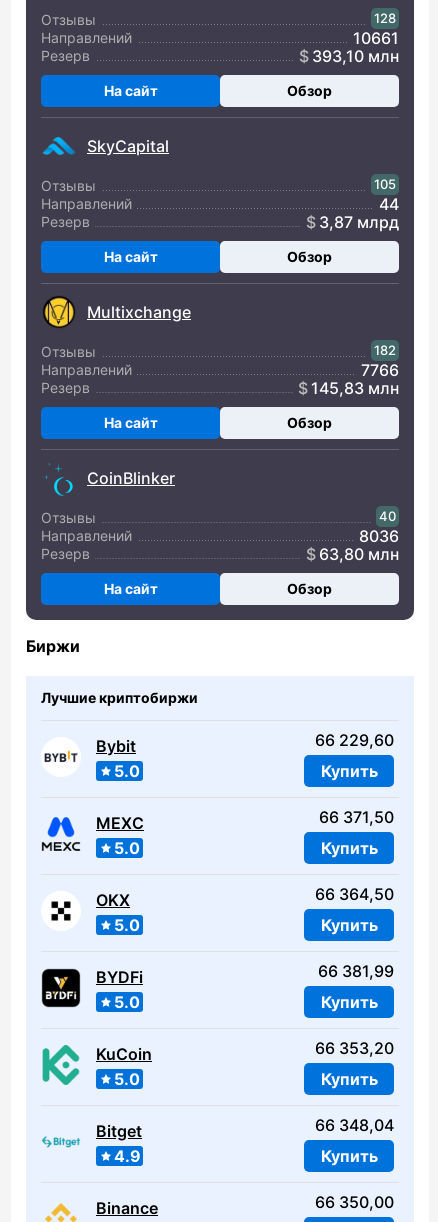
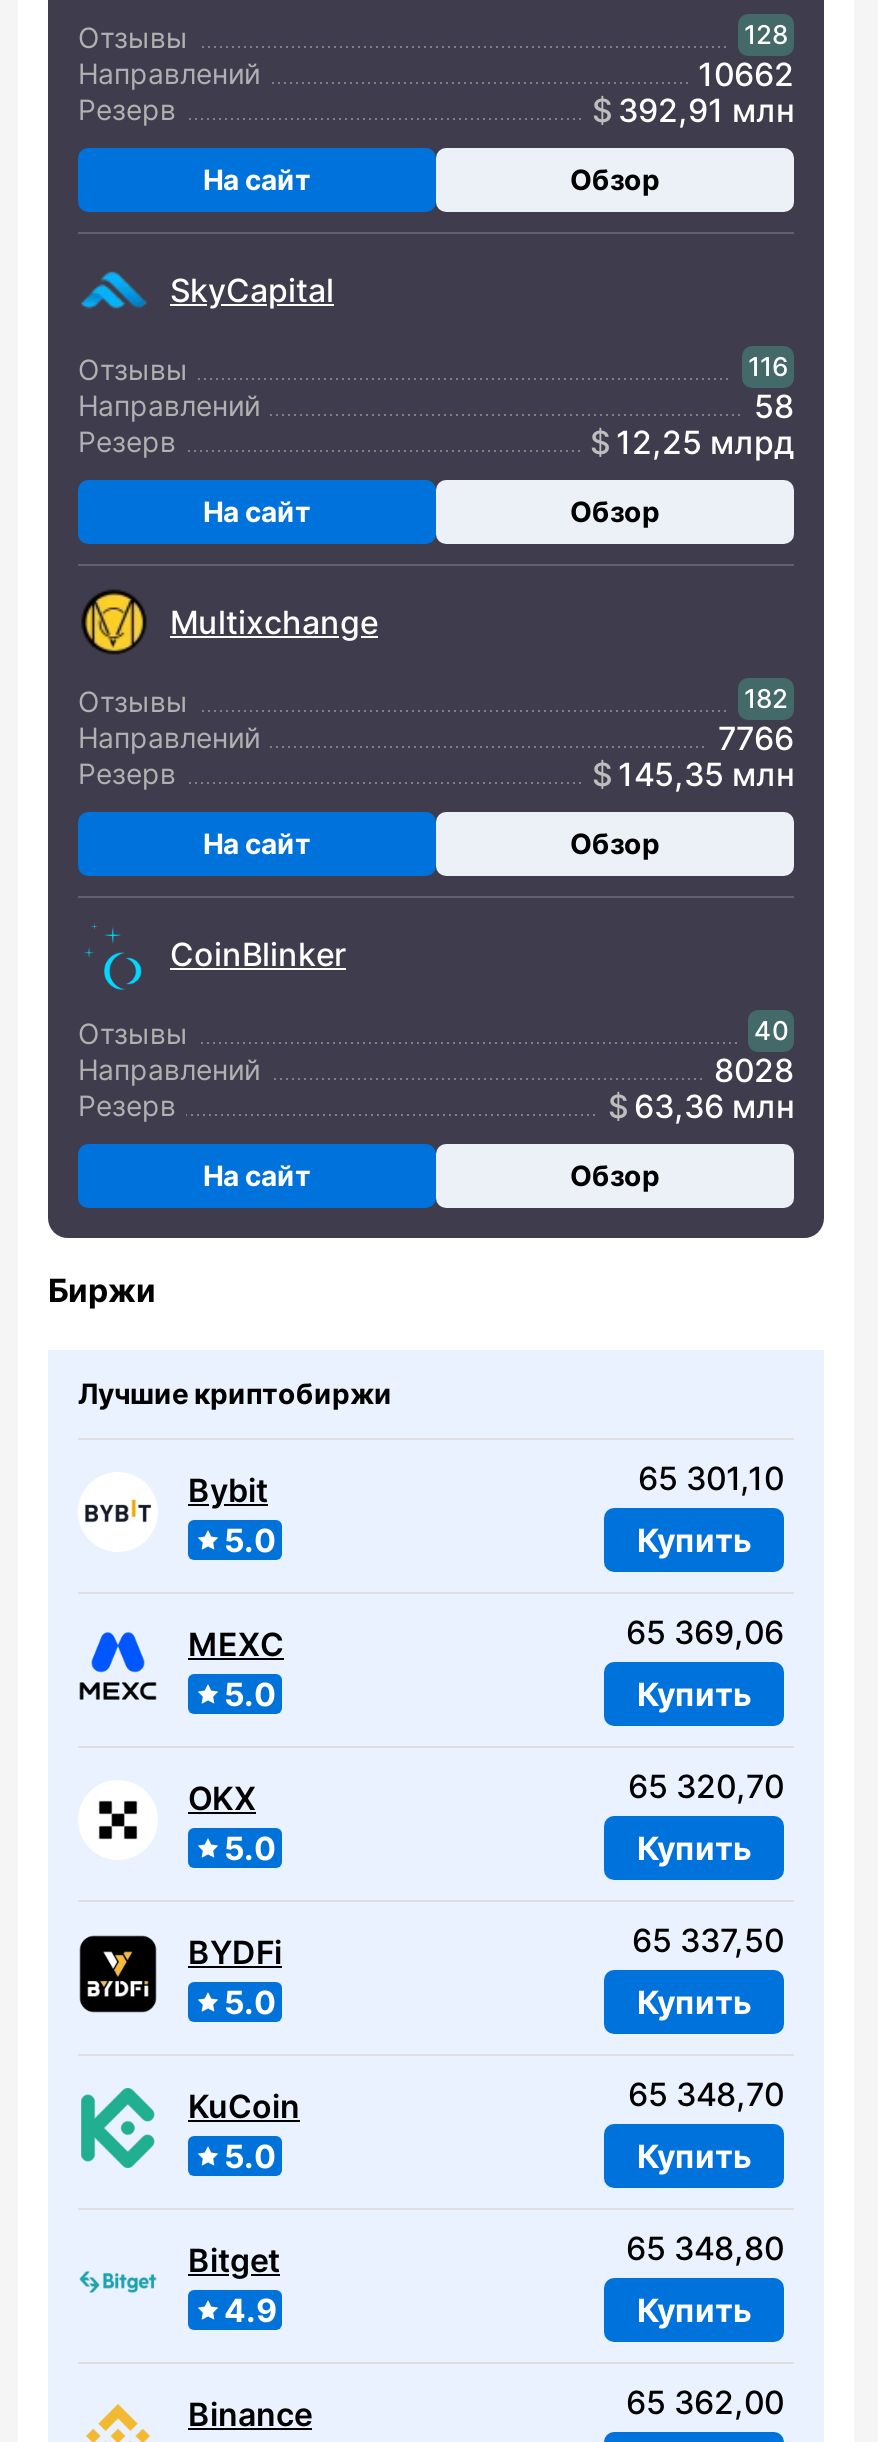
- 10661
+ 10662

- 393,10 млн
+ 392,91 млн

- 105
+ 116

- 44
+ 58

- 3,87 млрд
+ 12,25 млрд

- 145,83 млн
+ 145,35 млн

- 8036
+ 8028

- 63,80 млн
+ 63,36 млн

- 66 229,60
+ 65 301,10

- 66 371,50
+ 65 369,06

- 66 364,50
+ 65 320,70

- 66 381,99
+ 65 337,50

- 66 353,20
+ 65 348,70

- 66 348,04
+ 65 348,80

- 66 350,00
+ 65 362,00
